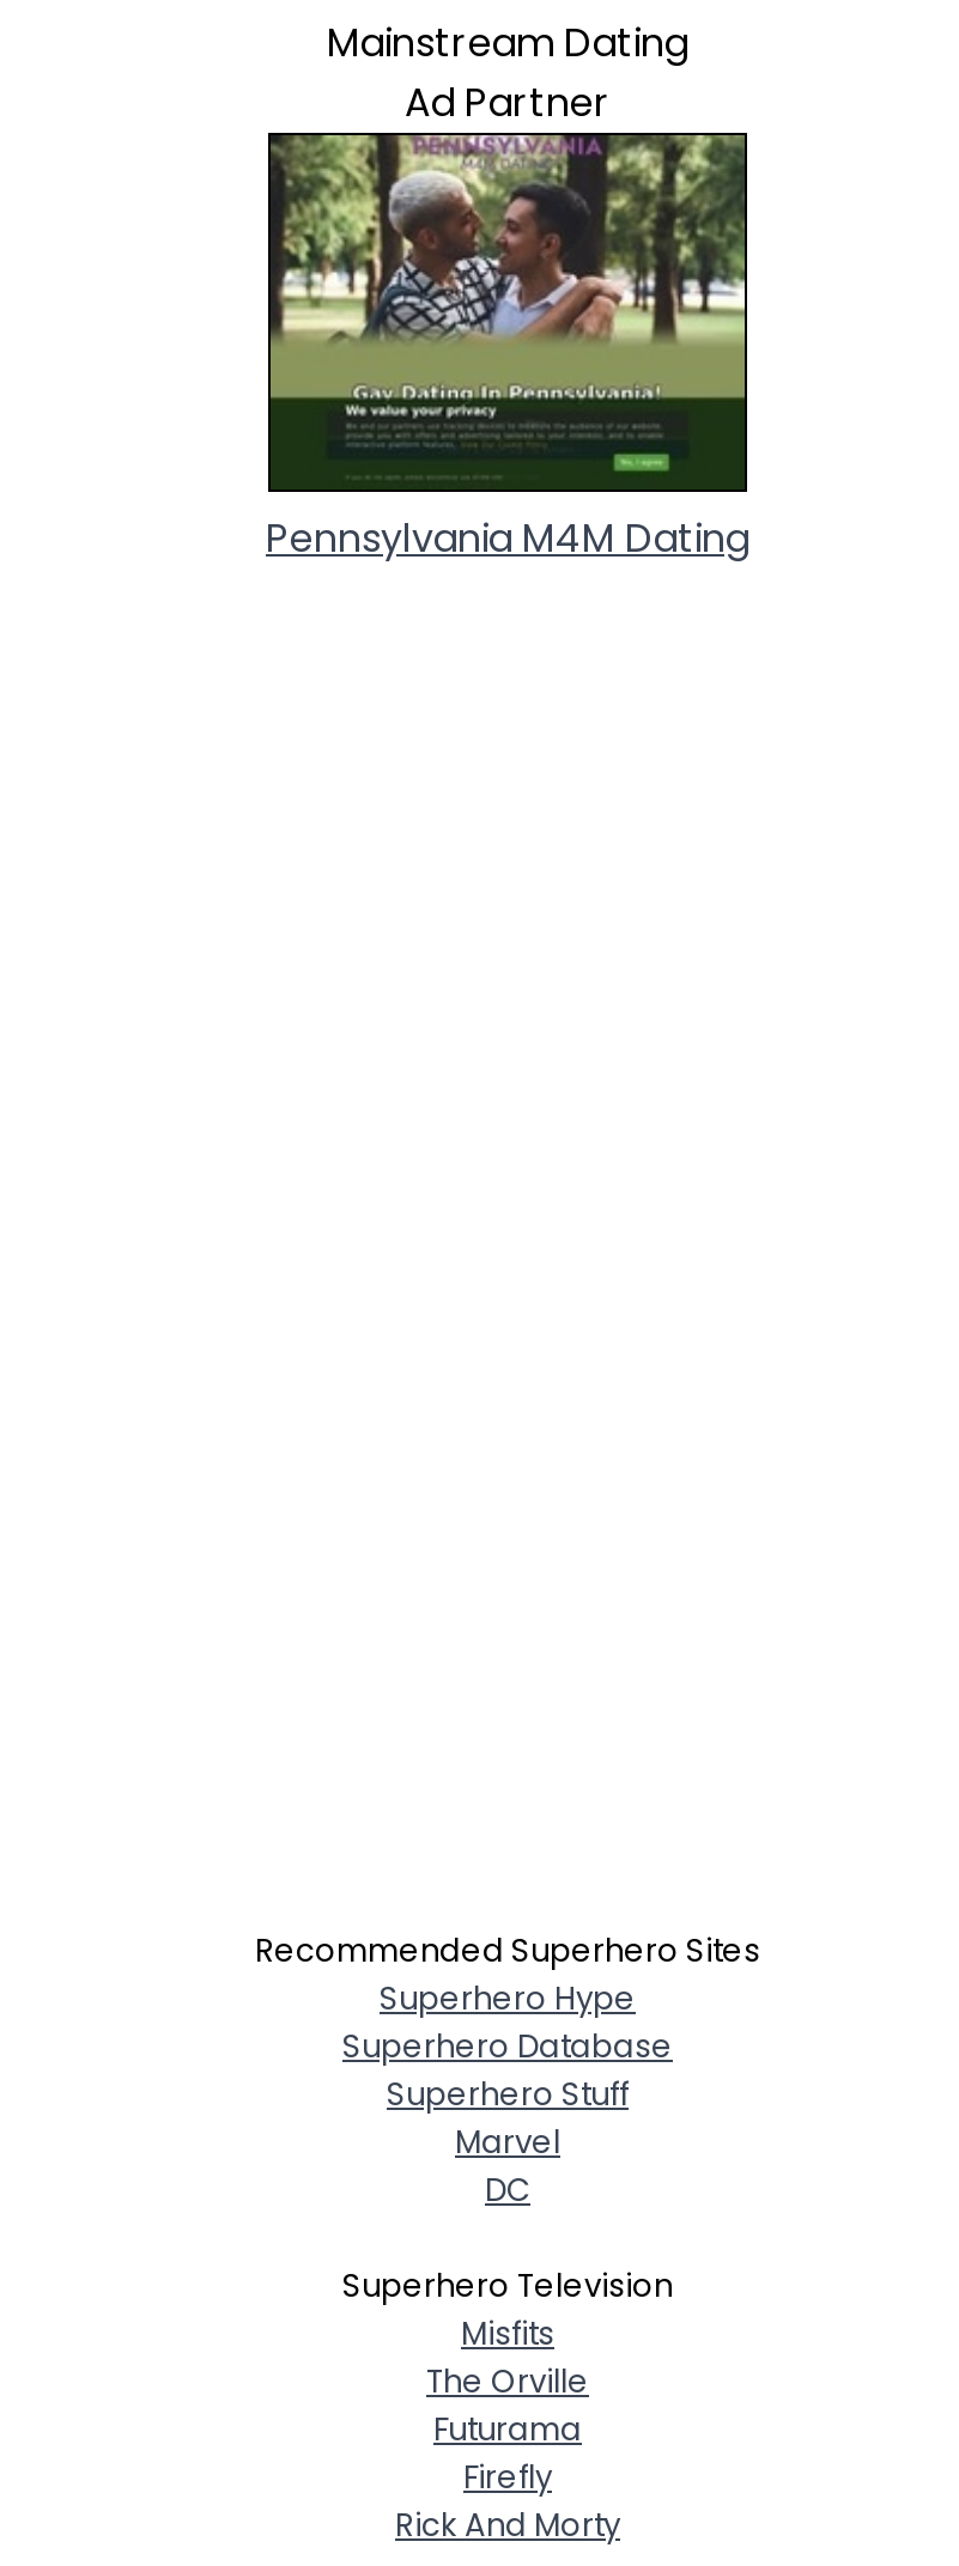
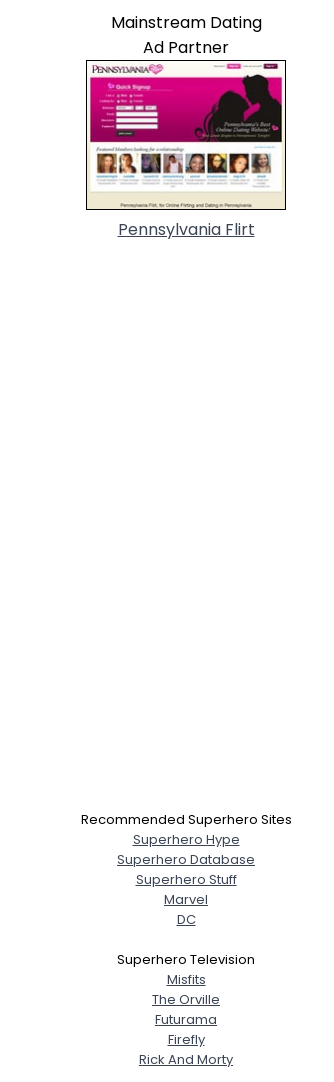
- [image]
- Pennsylvania M4M Dating
+ [image]
+ Pennsylvania Flirt
